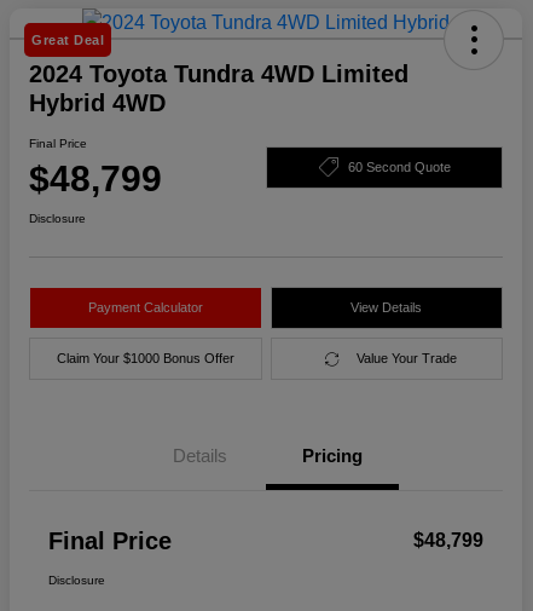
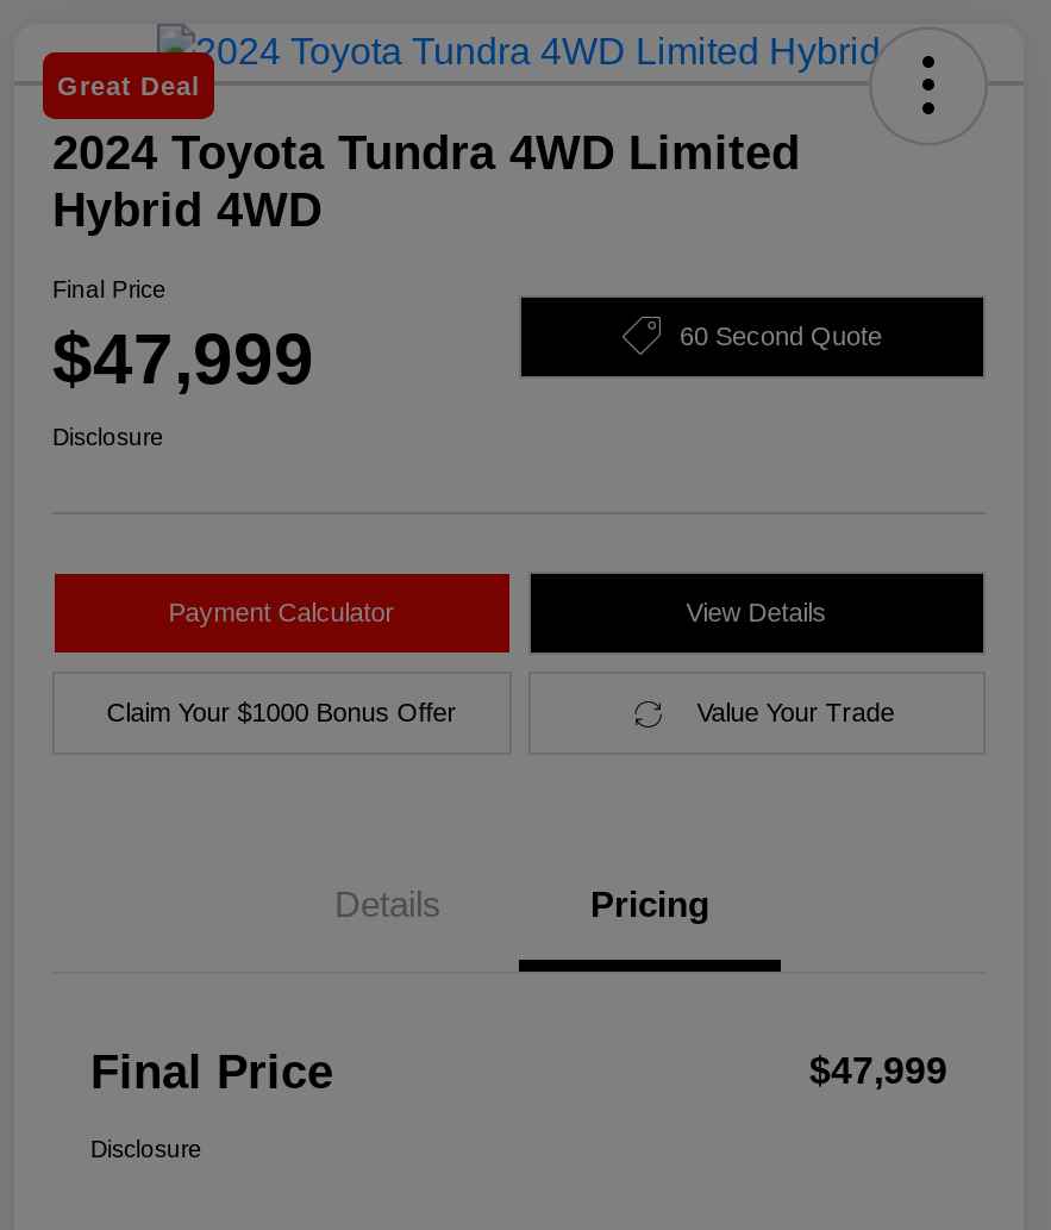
- $48,799
+ $47,999

- $48,799
+ $47,999
